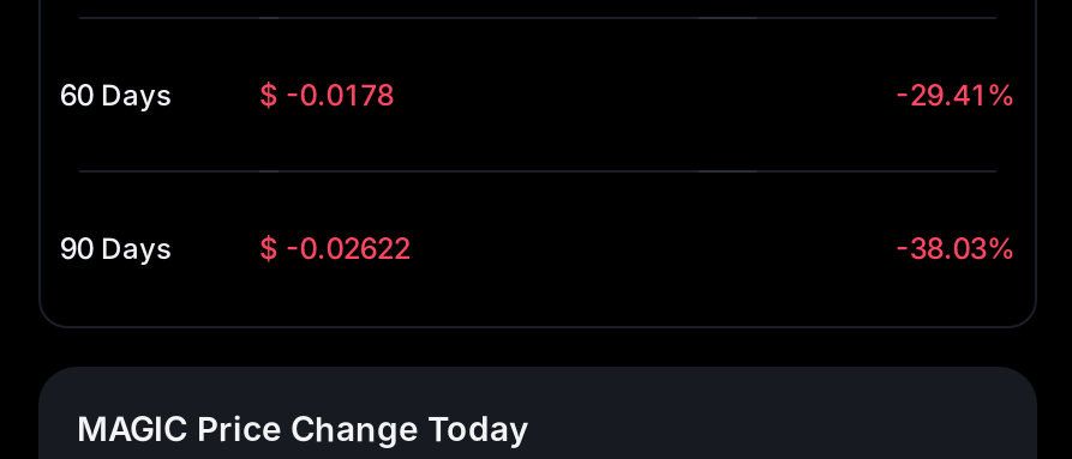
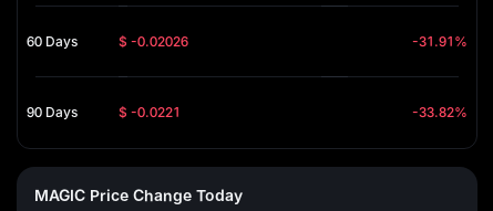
- $ -0.0178
+ $ -0.02026

- -29.41%
+ -31.91%

- $ -0.02622
+ $ -0.0221

- -38.03%
+ -33.82%
